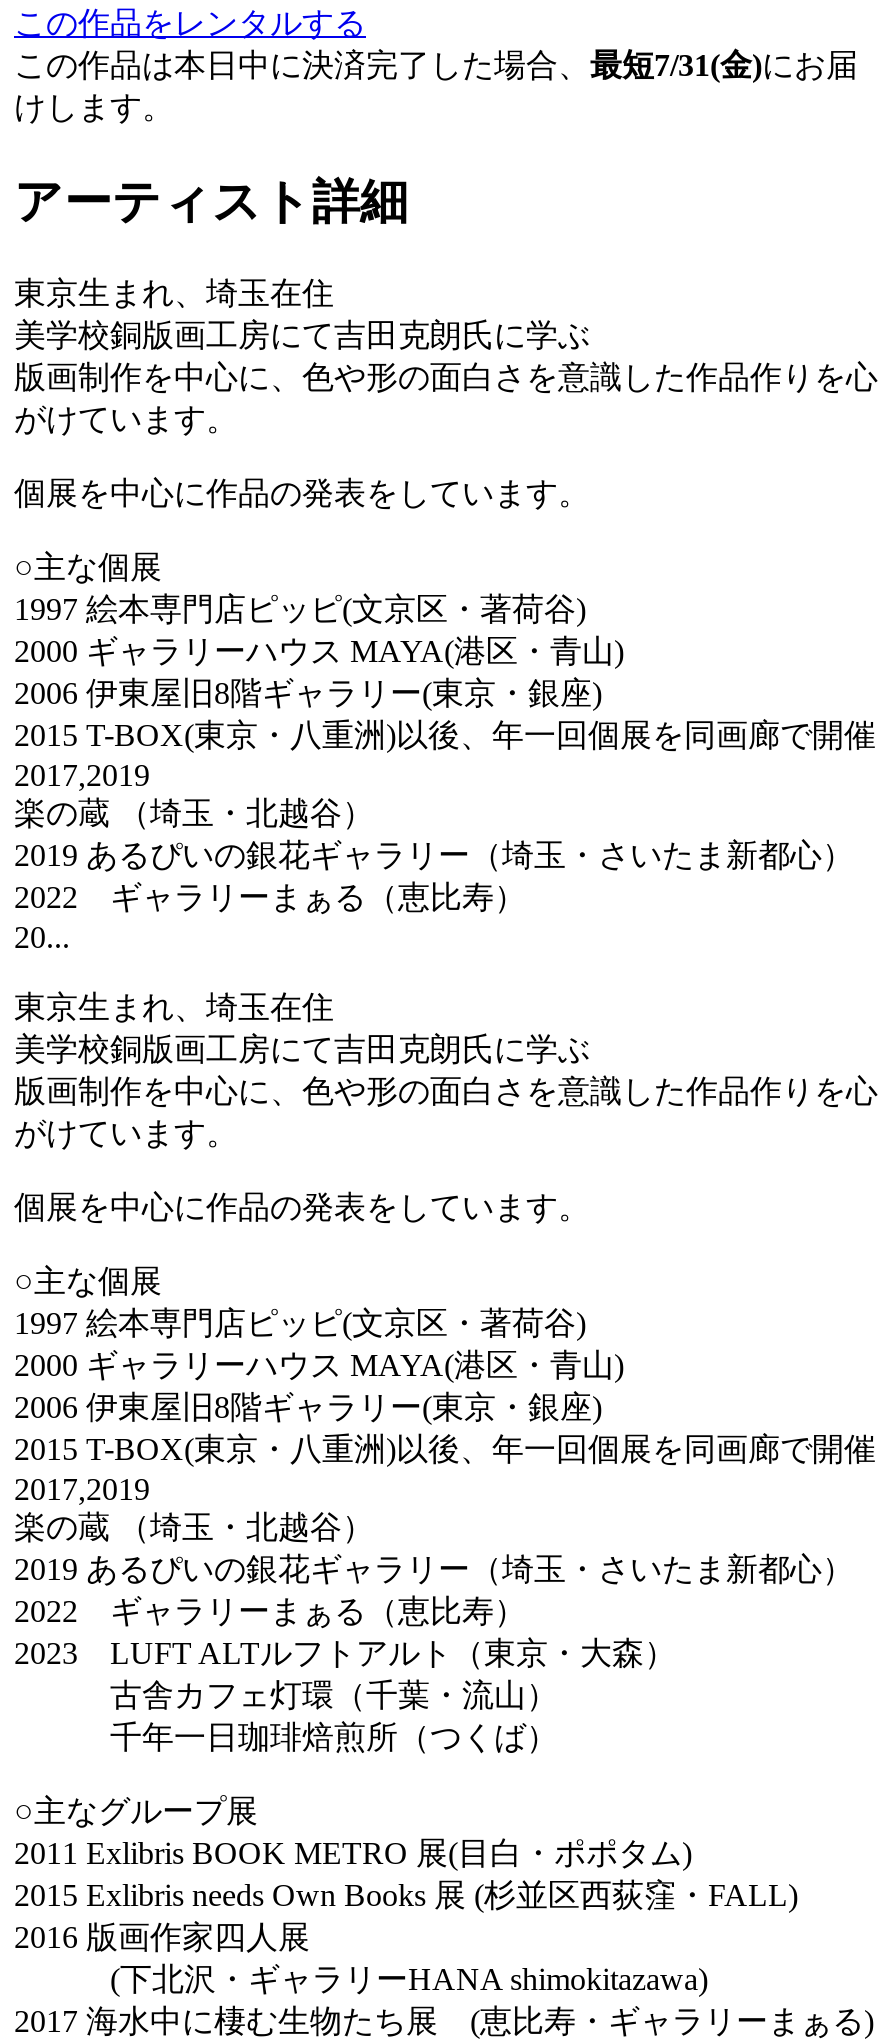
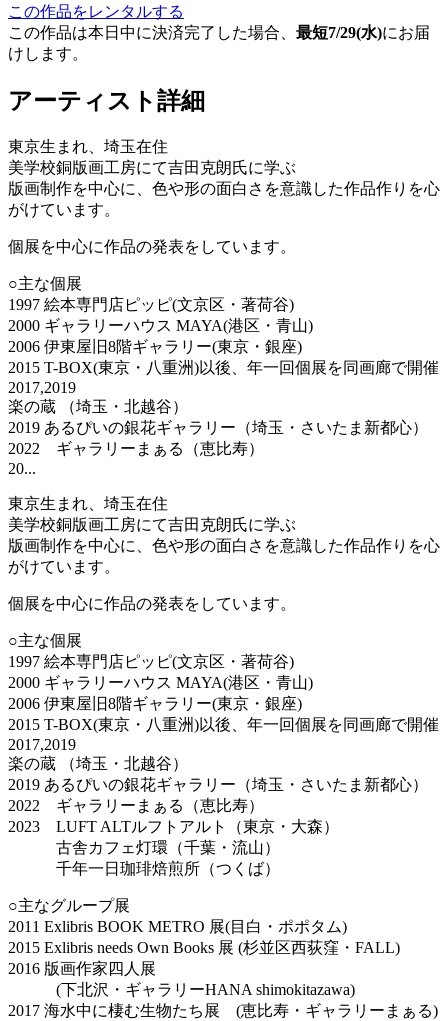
- この作品は本日中に決済完了した場合、最短7/31(金)にお届
+ この作品は本日中に決済完了した場合、最短7/29(水)にお届
